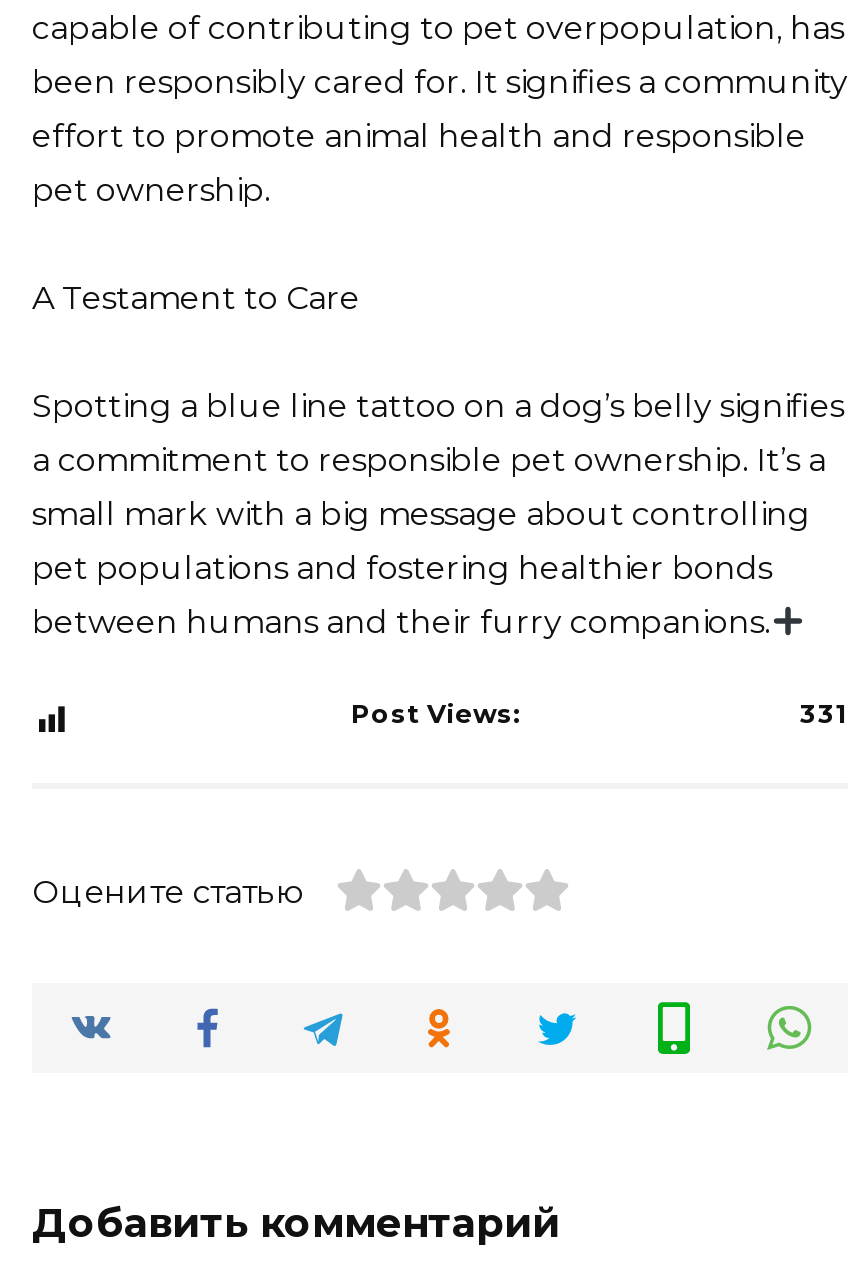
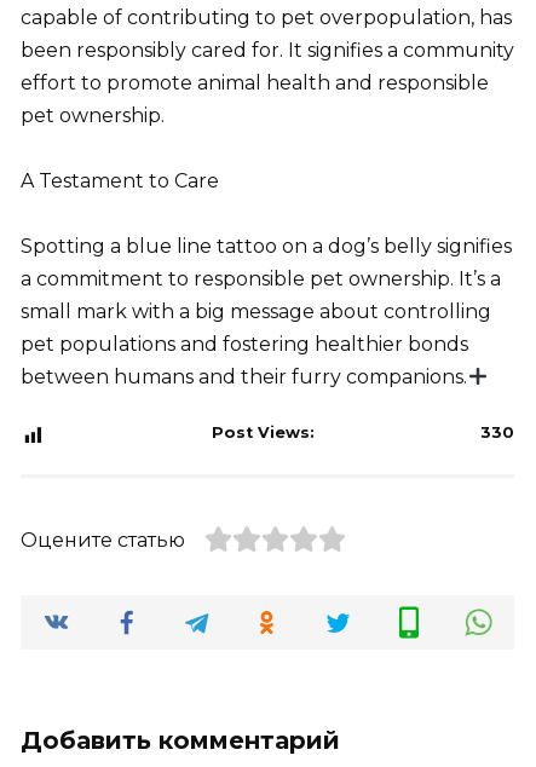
- 331
+ 330
